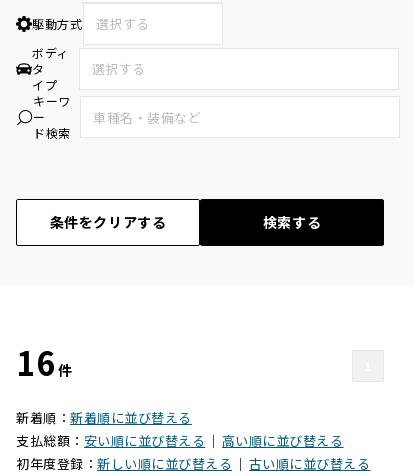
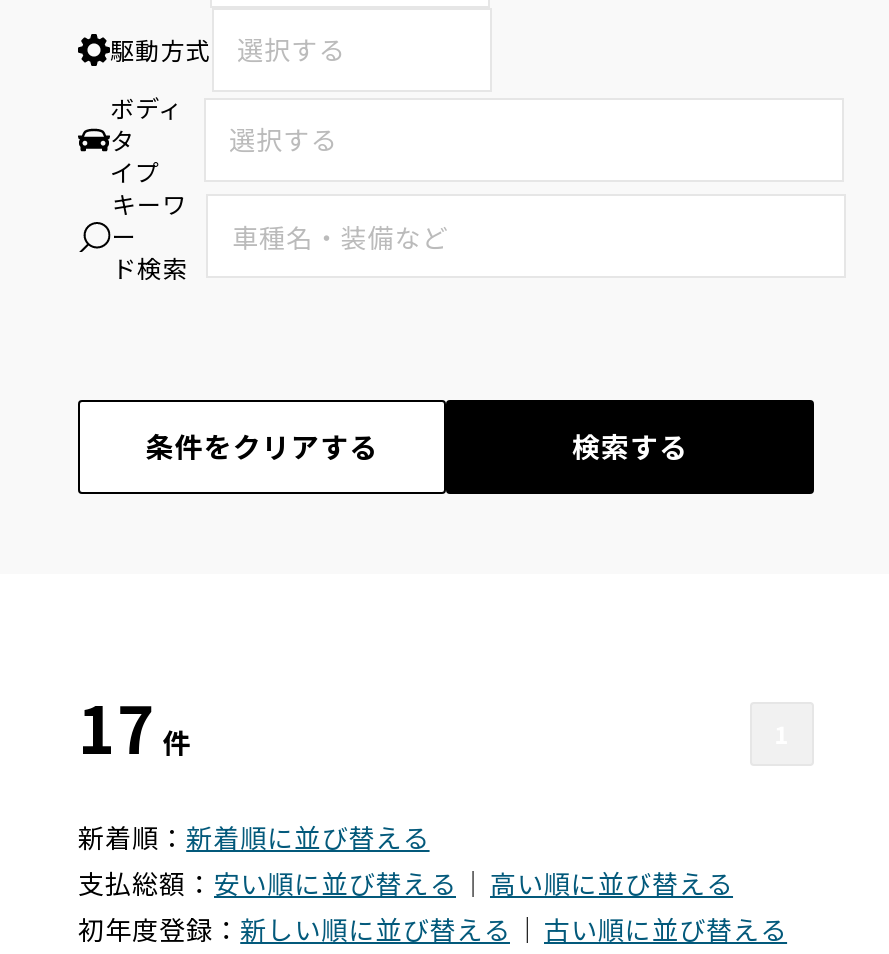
- 16 件
+ 17 件
